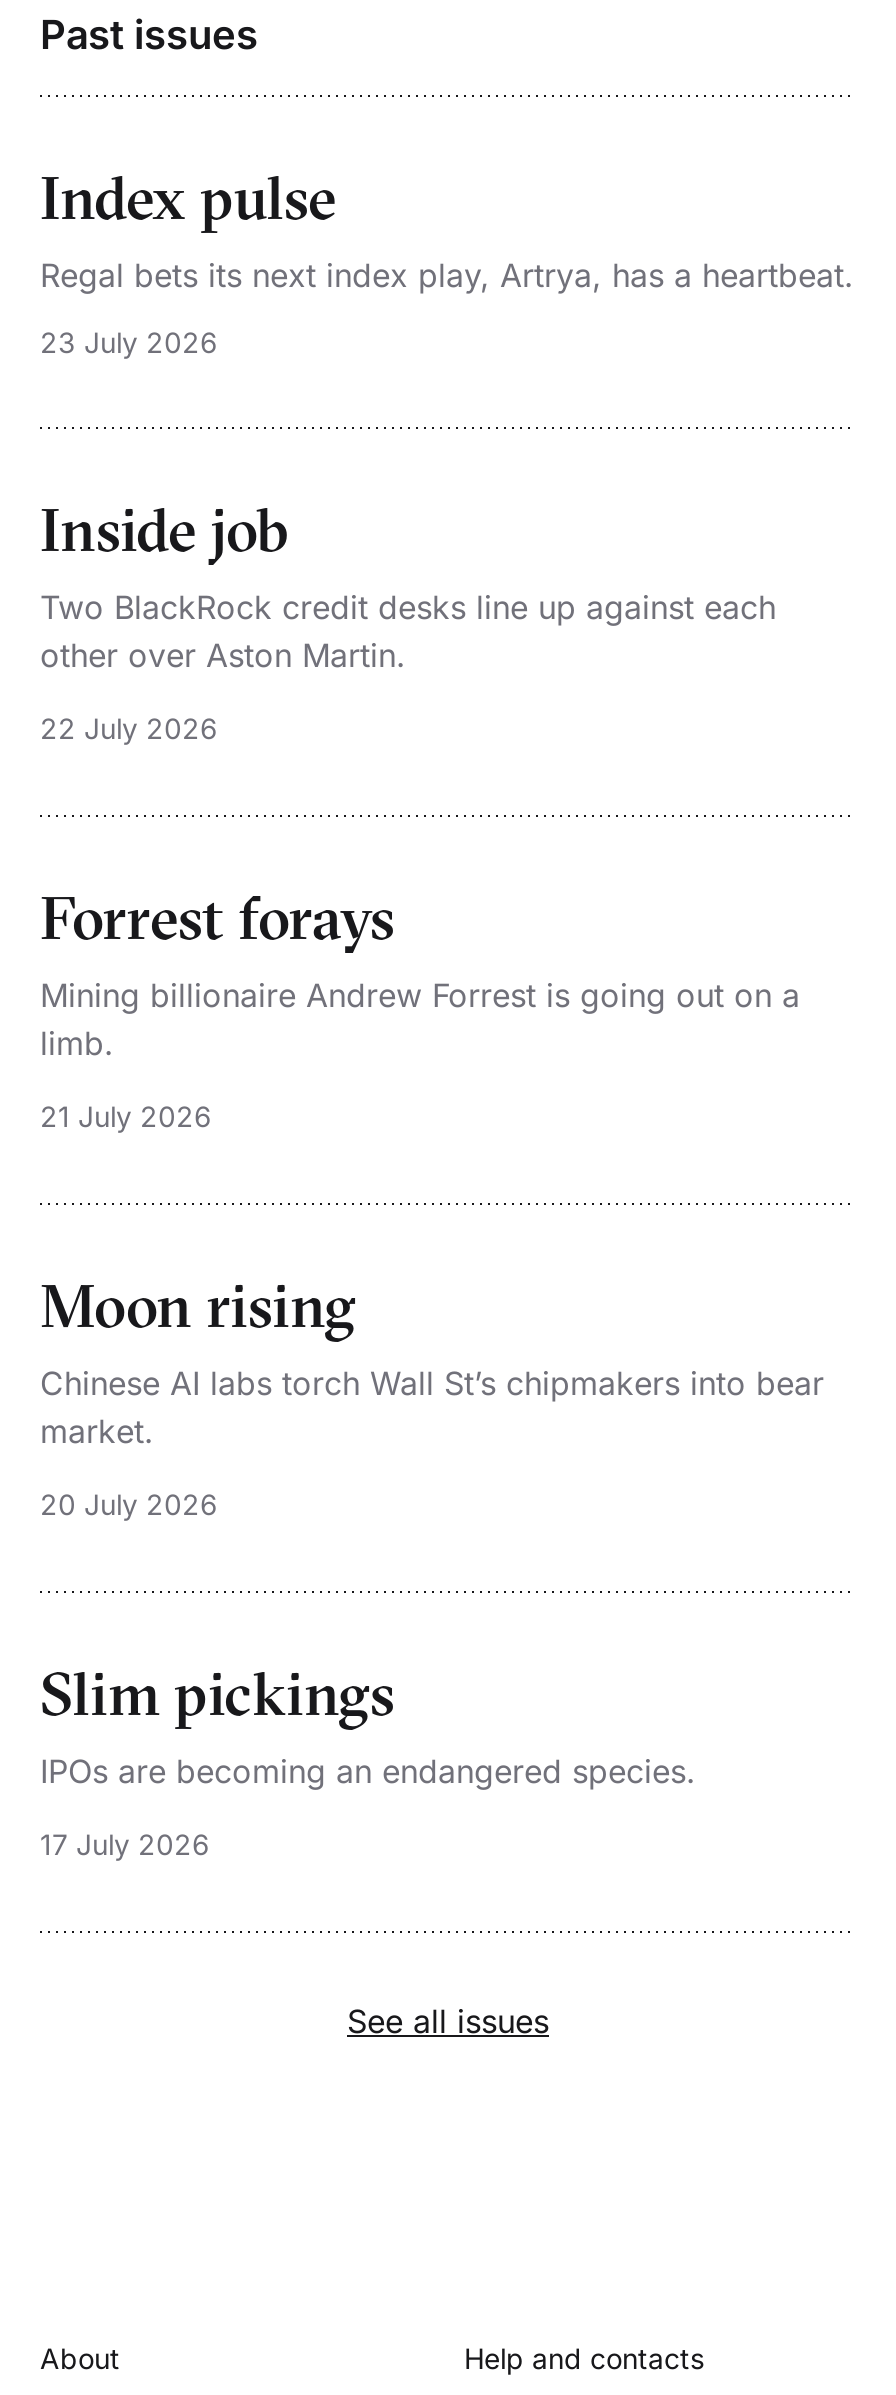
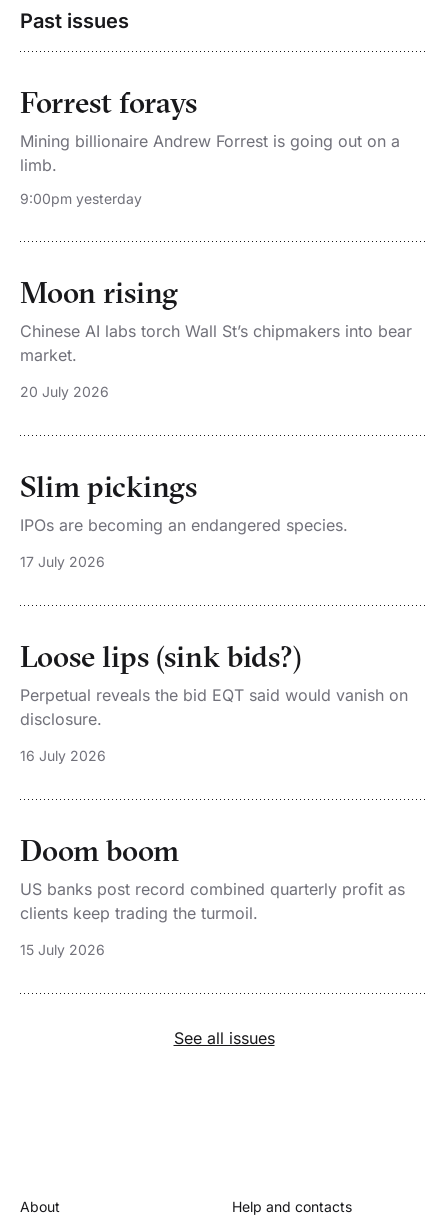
- Index pulse
- Regal bets its next index play, Artrya, has a heartbeat.
- 23 July 2026
- Inside job
- Two BlackRock credit desks line up against each
- other over Aston Martin.
- 22 July 2026

moved up: Forrest forays | Mining billionaire Andrew Forrest is going out on a | limb.

- 21 July 2026
+ 9:00pm yesterday

moved up: Moon rising | Chinese AI labs torch Wall St’s chipmakers into bear | market. | 20 July 2026 | Slim pickings | IPOs are becoming an endangered species. | 17 July 2026

+ Loose lips (sink bids?)
+ Perpetual reveals the bid EQT said would vanish on
+ disclosure.
+ 16 July 2026
+ Doom boom
+ US banks post record combined quarterly profit as
+ clients keep trading the turmoil.
+ 15 July 2026
